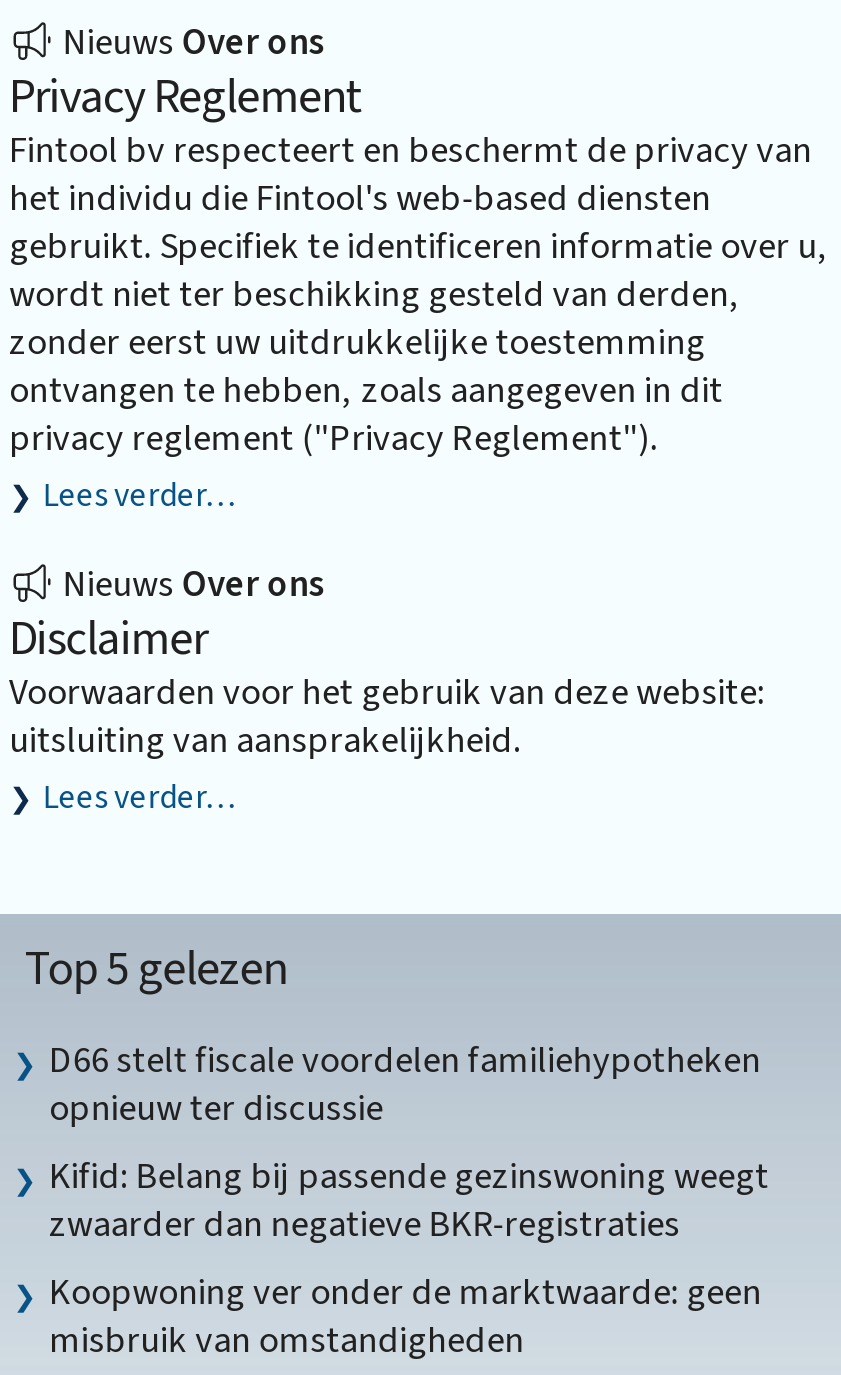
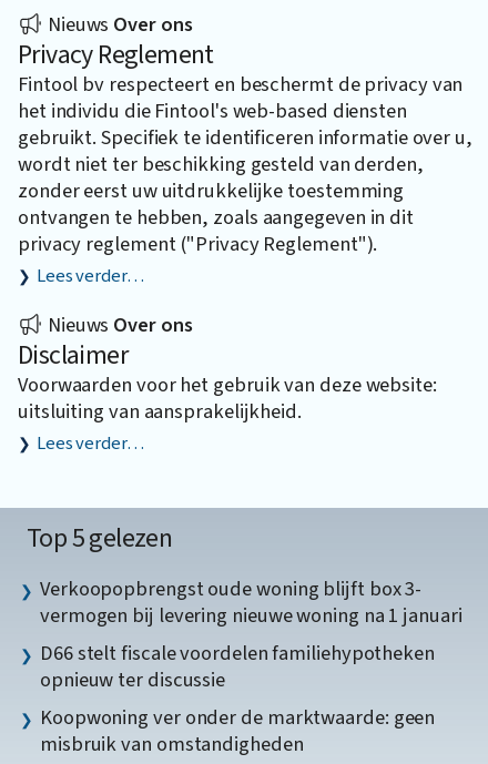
+ Verkoopopbrengst oude woning blijft box 3-
+ vermogen bij levering nieuwe woning na 1 januari

moved down: D66 stelt fiscale voordelen familiehypotheken | opnieuw ter discussie

- Kifid: Belang bij passende gezinswoning weegt
- zwaarder dan negatieve BKR-registraties
